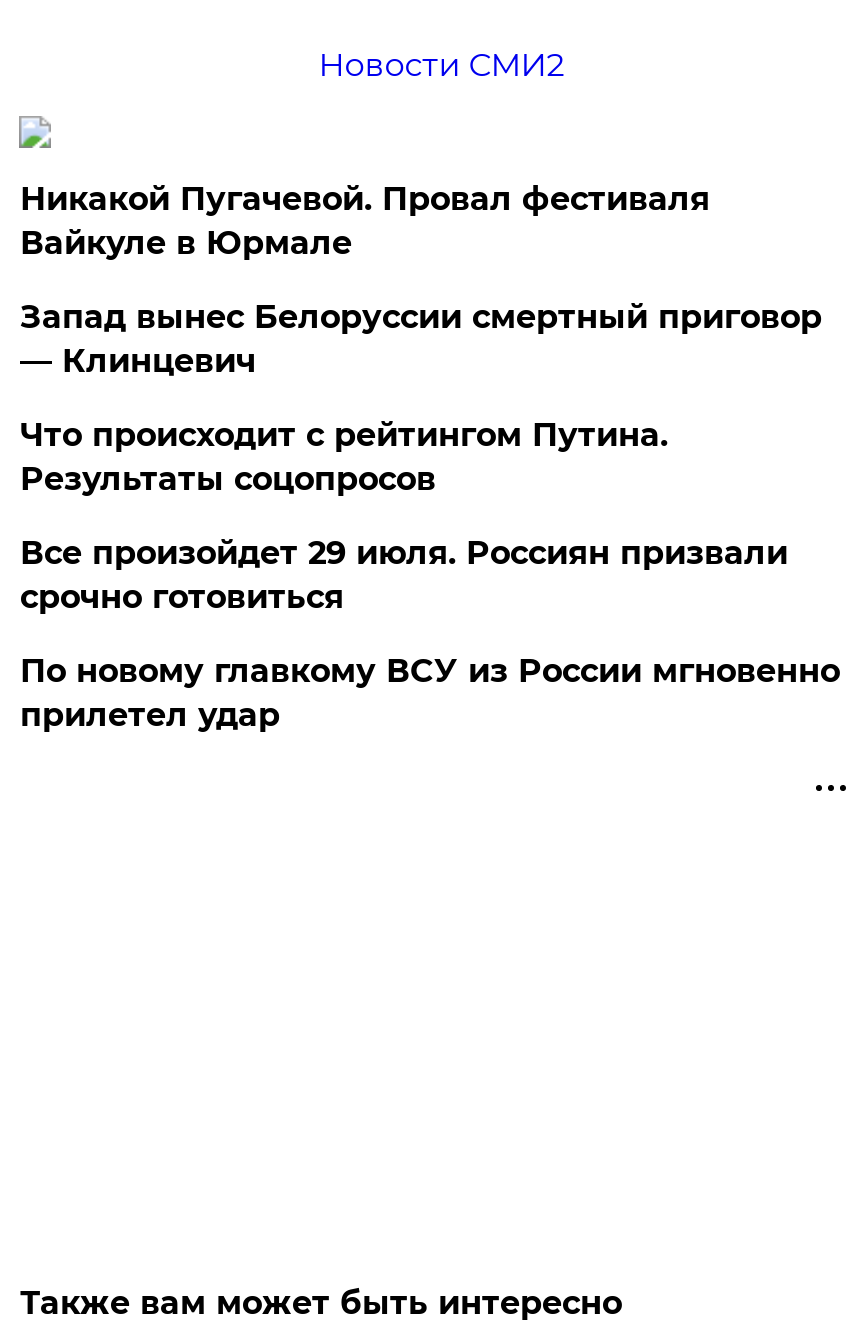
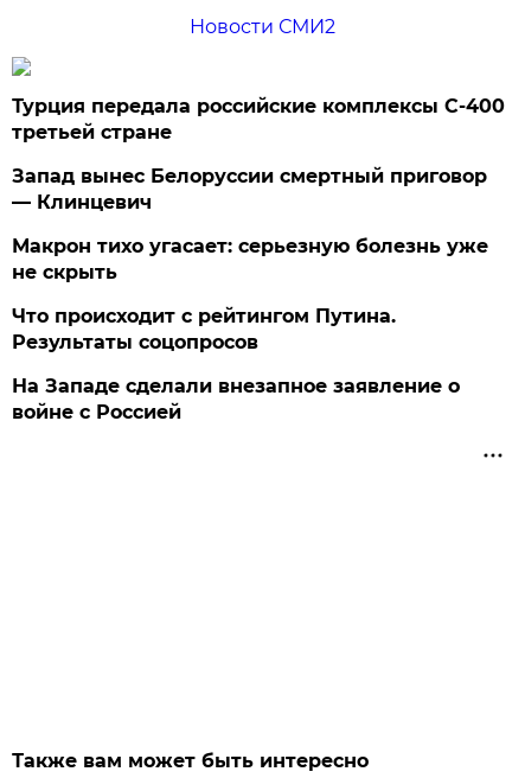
- Никакой Пугачевой. Провал фестиваля
- Вайкуле в Юрмале
+ Турция передала российские комплексы С-400
+ третьей стране

+ Макрон тихо угасает: серьезную болезнь уже
+ не скрыть

moved down: Что происходит с рейтингом Путина. | Результаты соцопросов

- Все произойдет 29 июля. Россиян призвали
- срочно готовиться
- По новому главкому ВСУ из России мгновенно
- прилетел удар
+ На Западе сделали внезапное заявление о
+ войне с Россией
